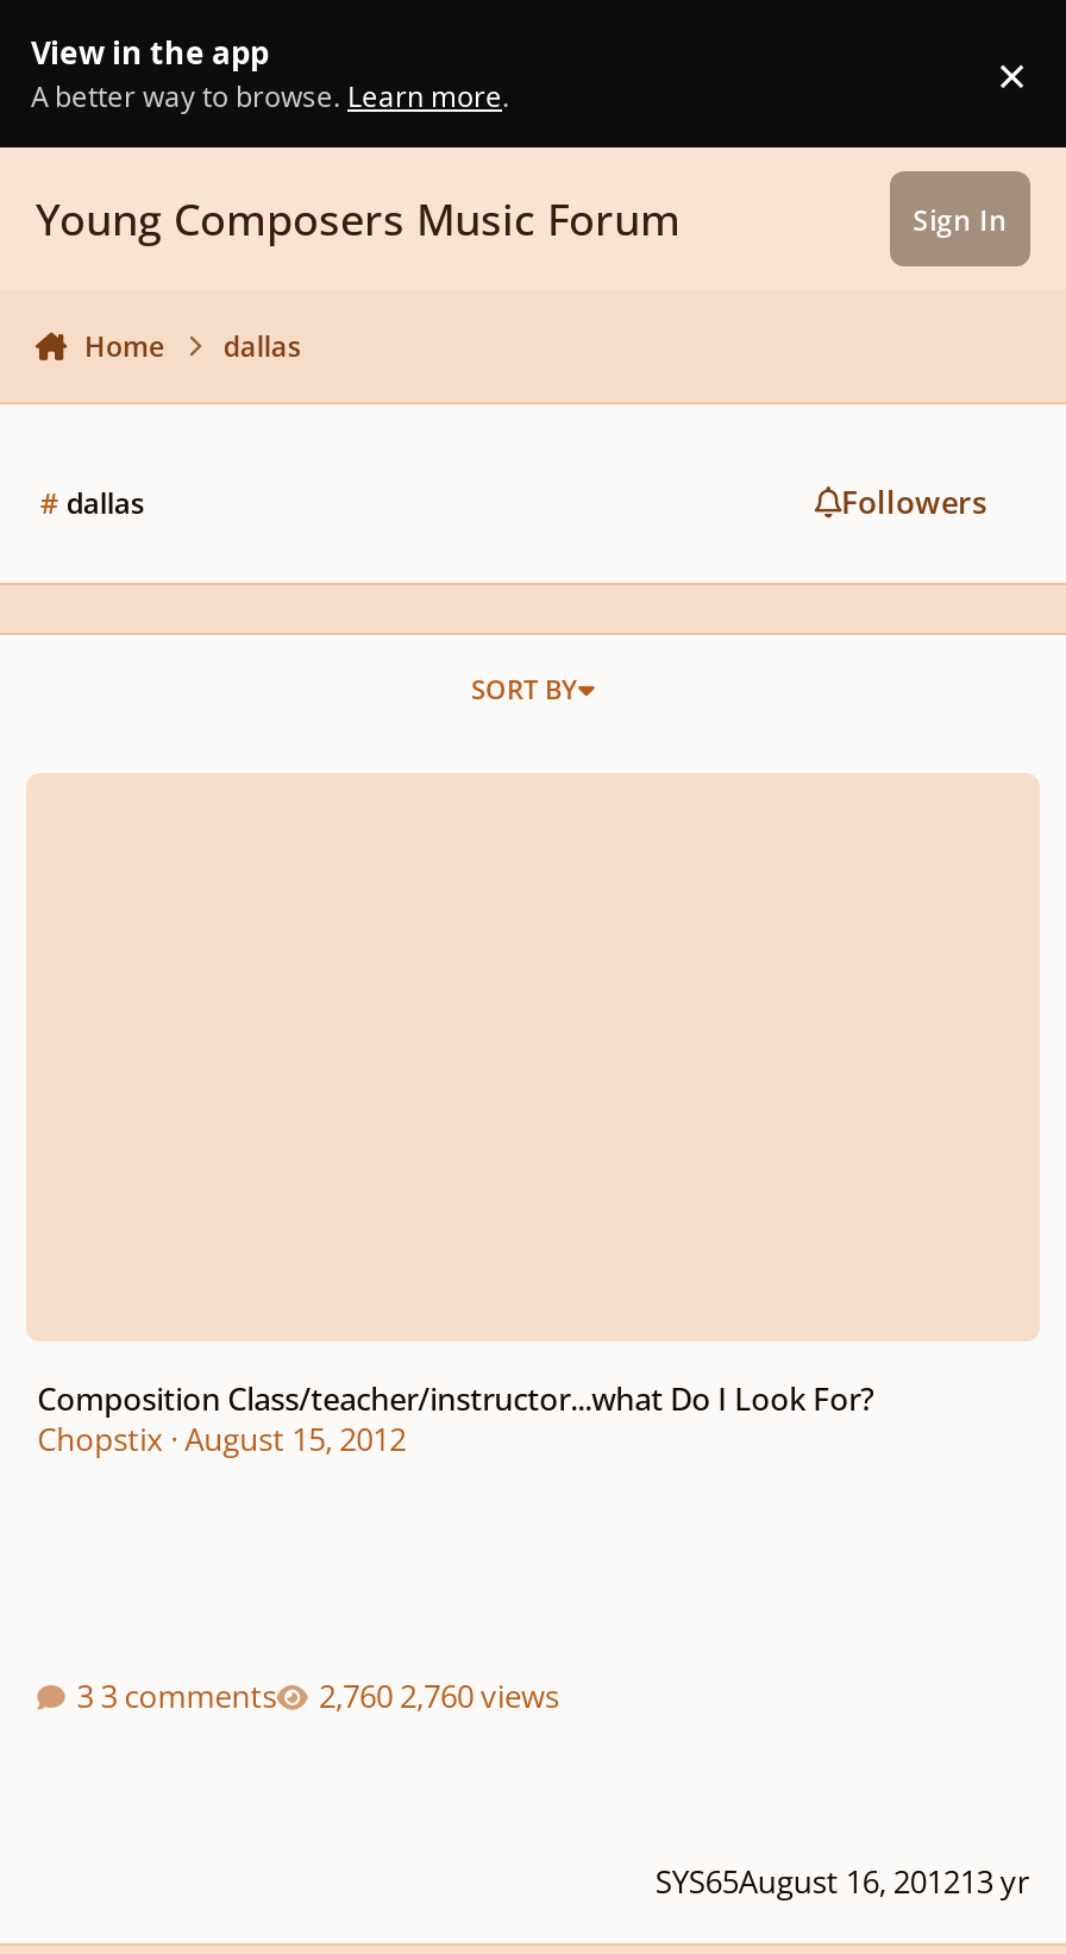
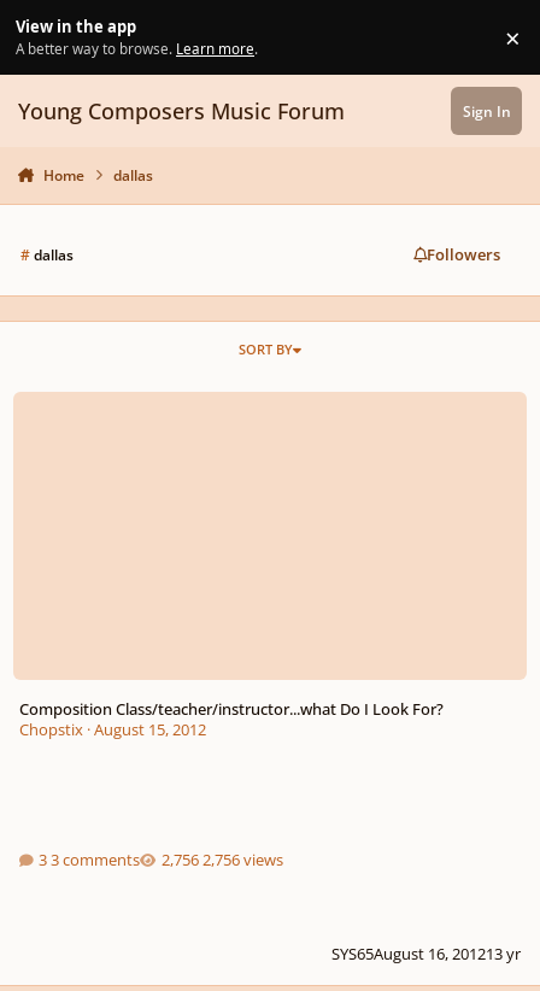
- 2,760 views
+ 2,756 views
